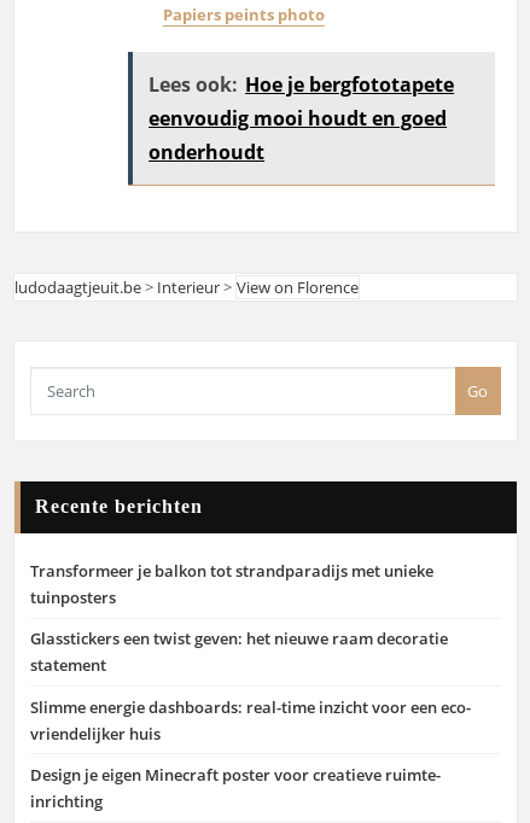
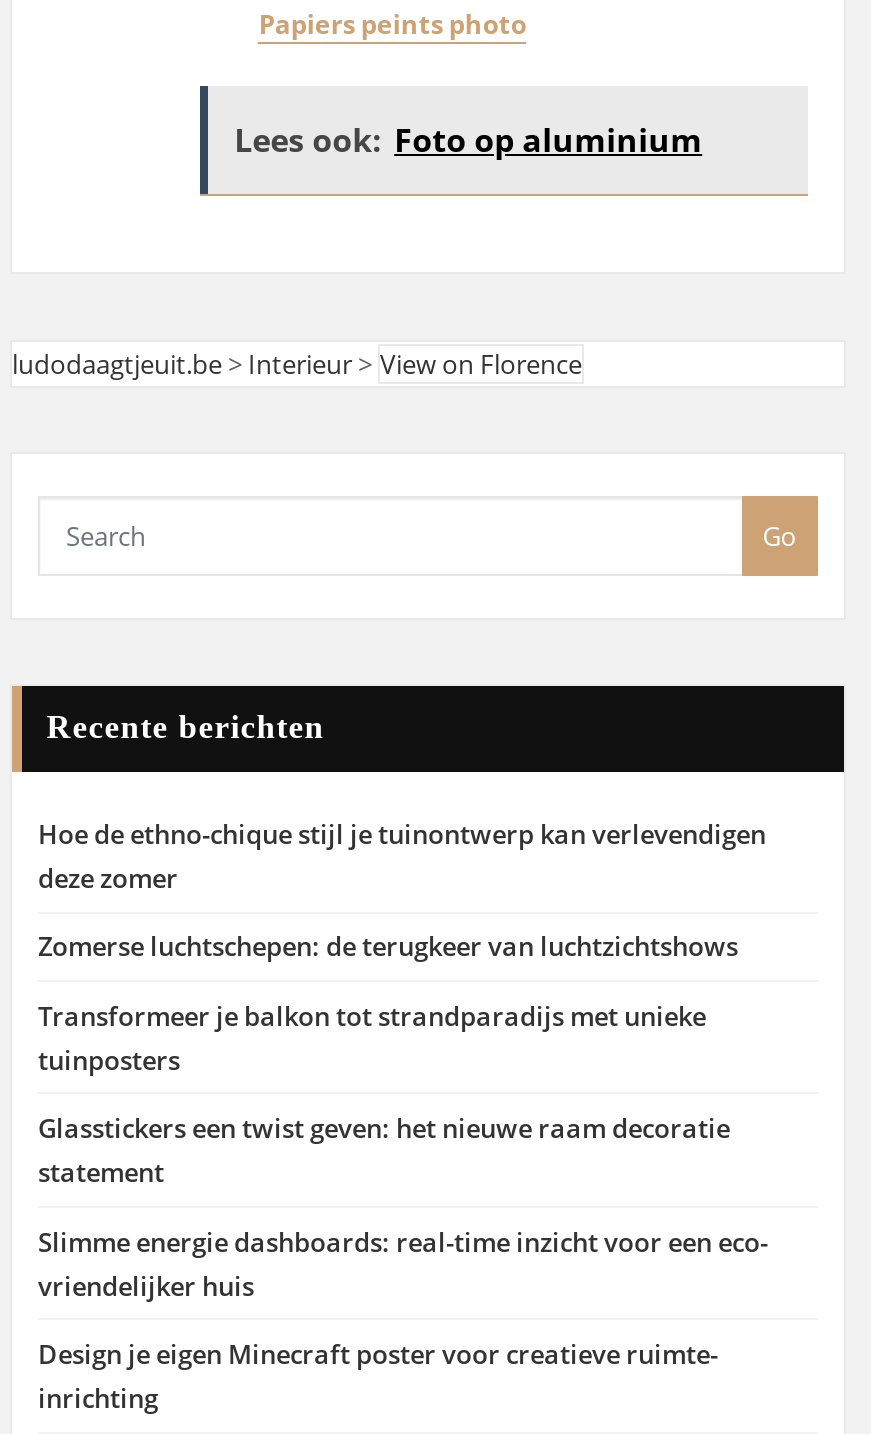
- Lees ook: Hoe je bergfototapete
- eenvoudig mooi houdt en goed
- onderhoudt
+ Lees ook: Foto op aluminium

moved up: ludodaagtjeuit.be > Interieur > View on Florence | Go | Recente berichten

+ Hoe de ethno-chique stijl je tuinontwerp kan verlevendigen
+ deze zomer
+ Zomerse luchtschepen: de terugkeer van luchtzichtshows
